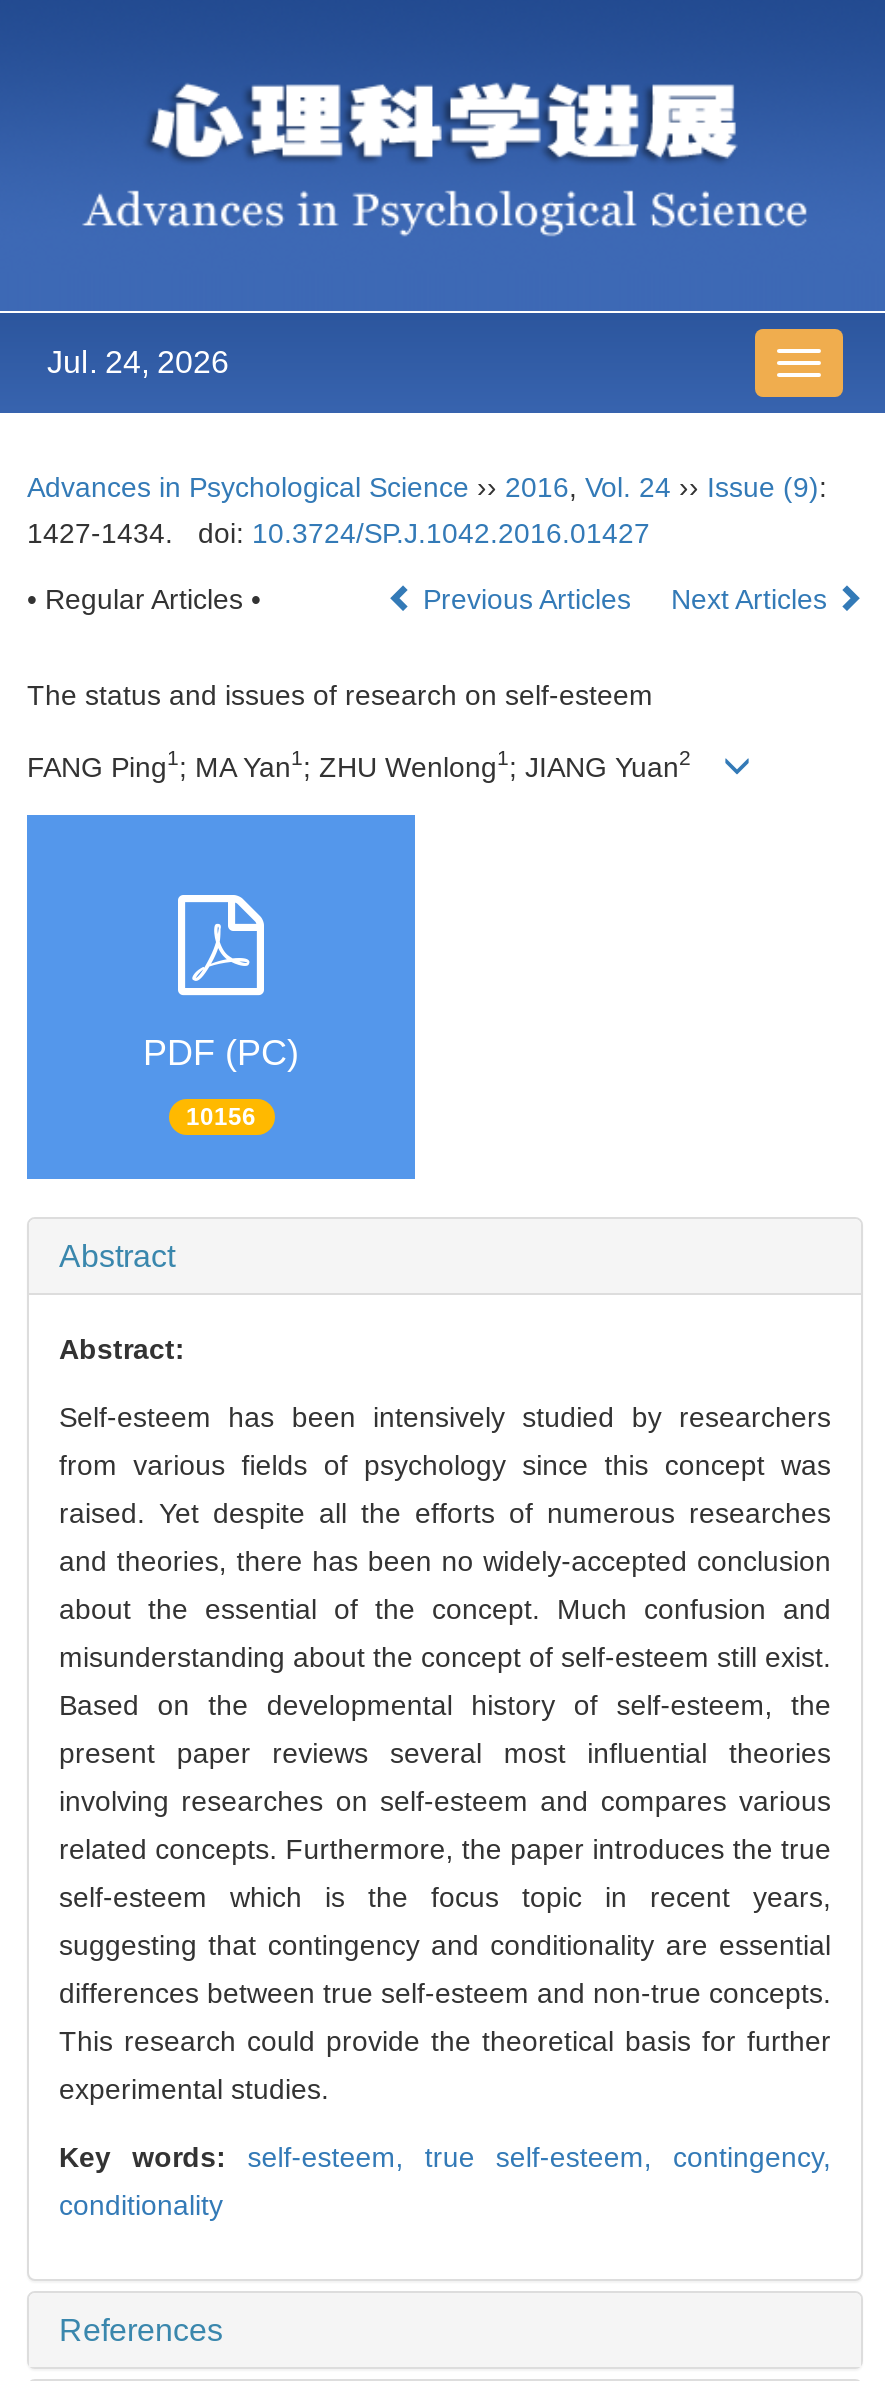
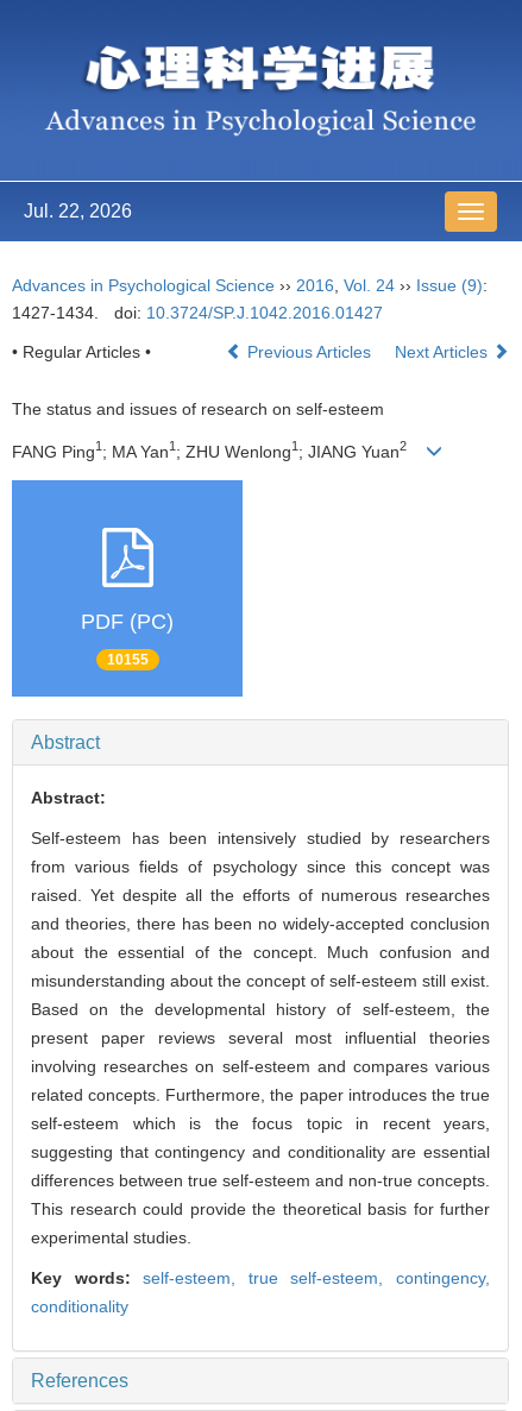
- Jul. 24, 2026
+ Jul. 22, 2026

- 10156
+ 10155
